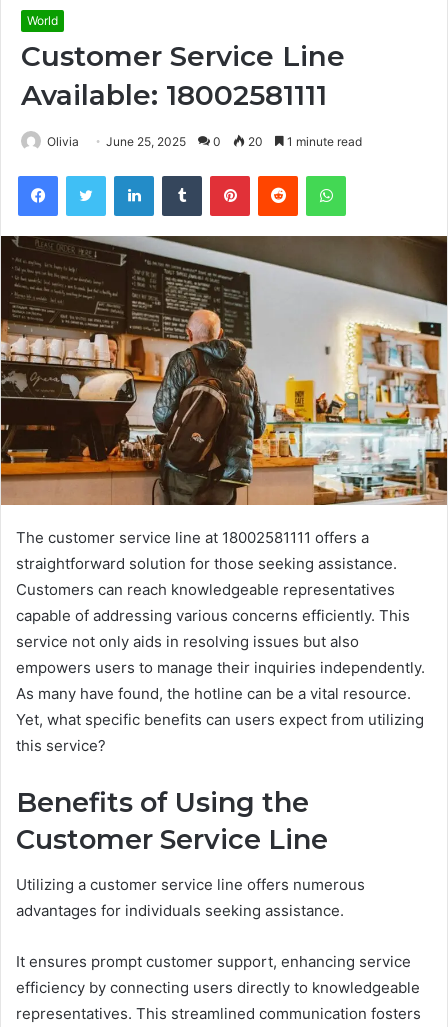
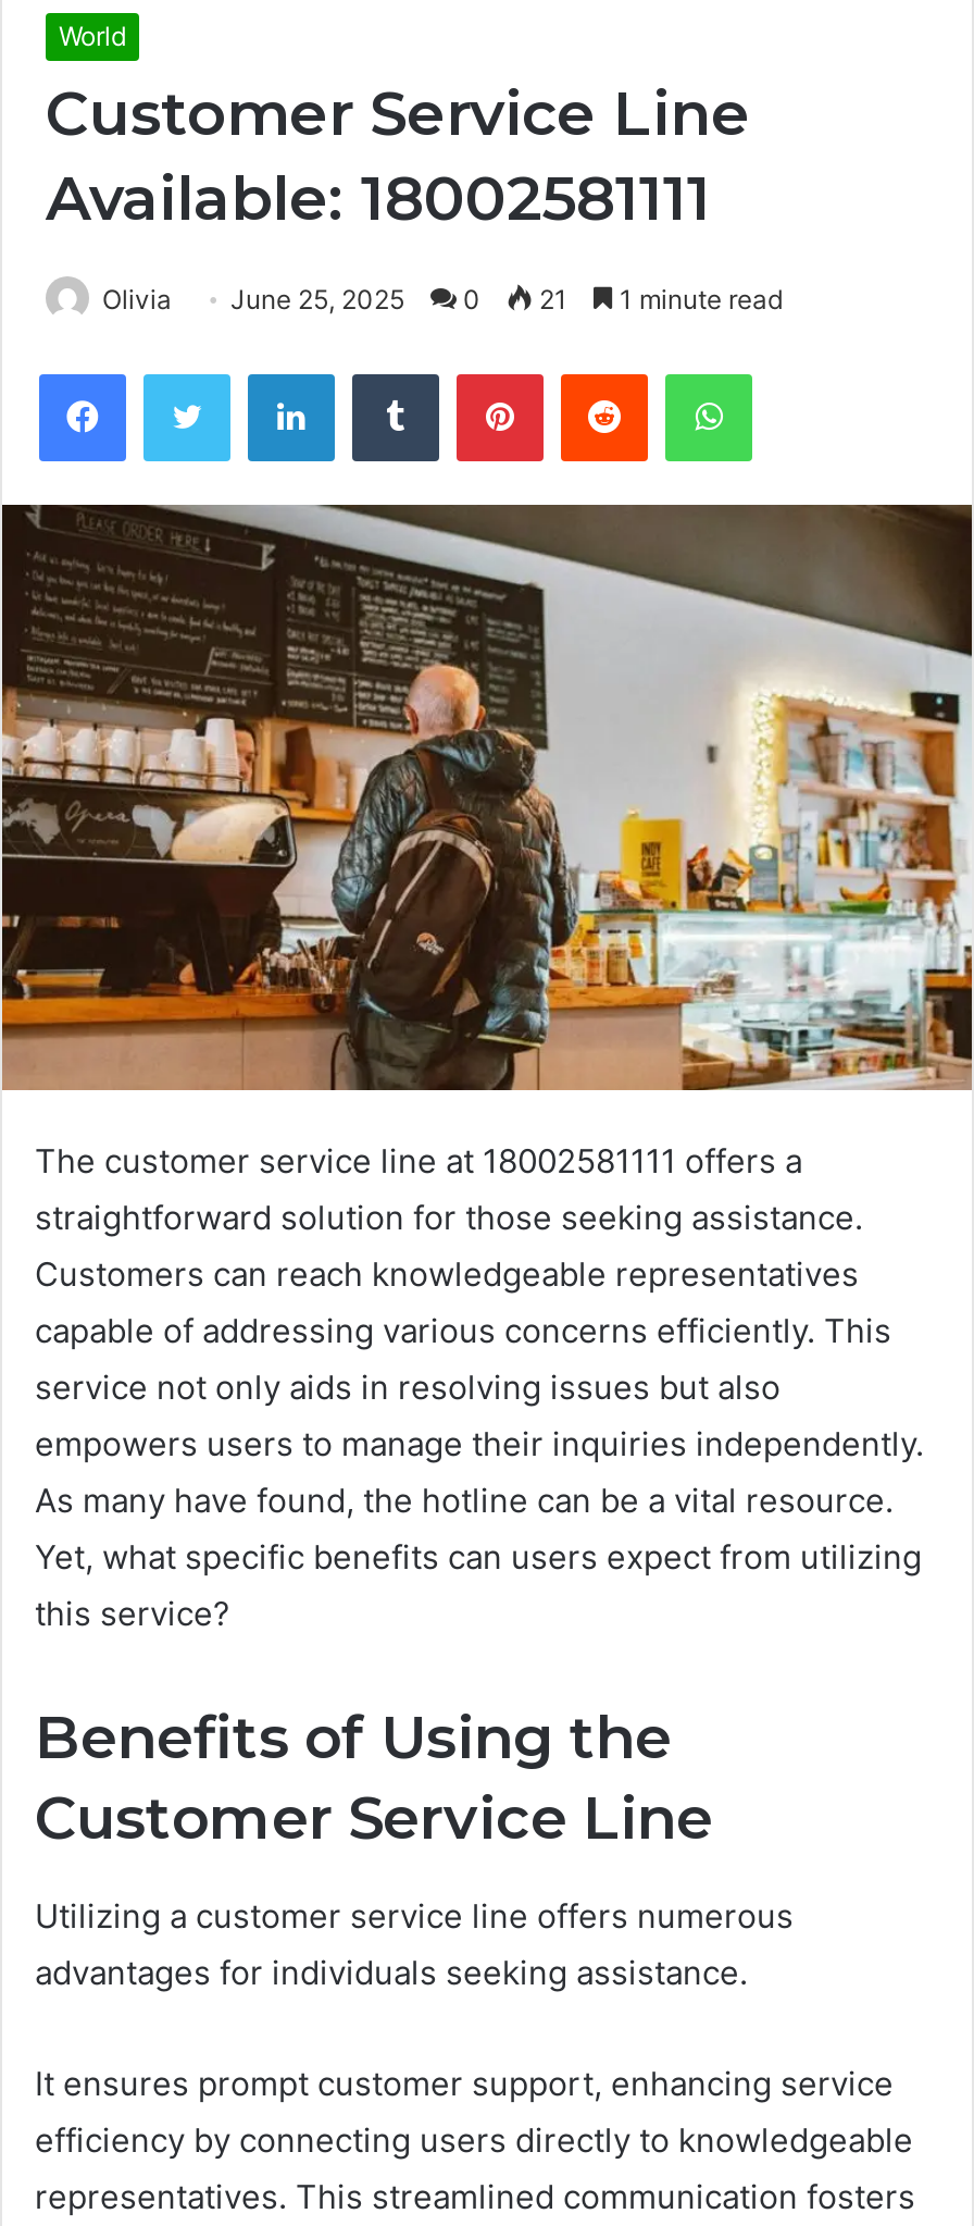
- Olivia June 25, 2025 0 20 1 minute read
+ Olivia June 25, 2025 0 21 1 minute read
